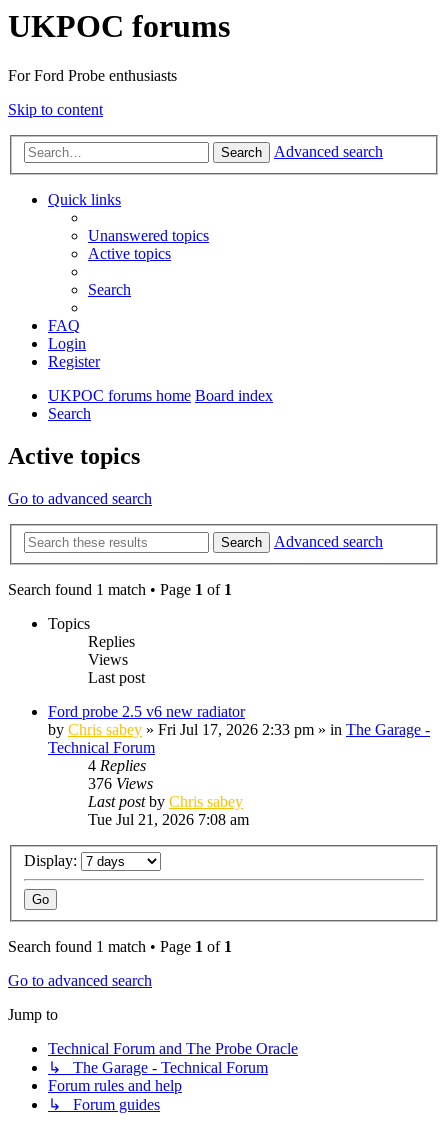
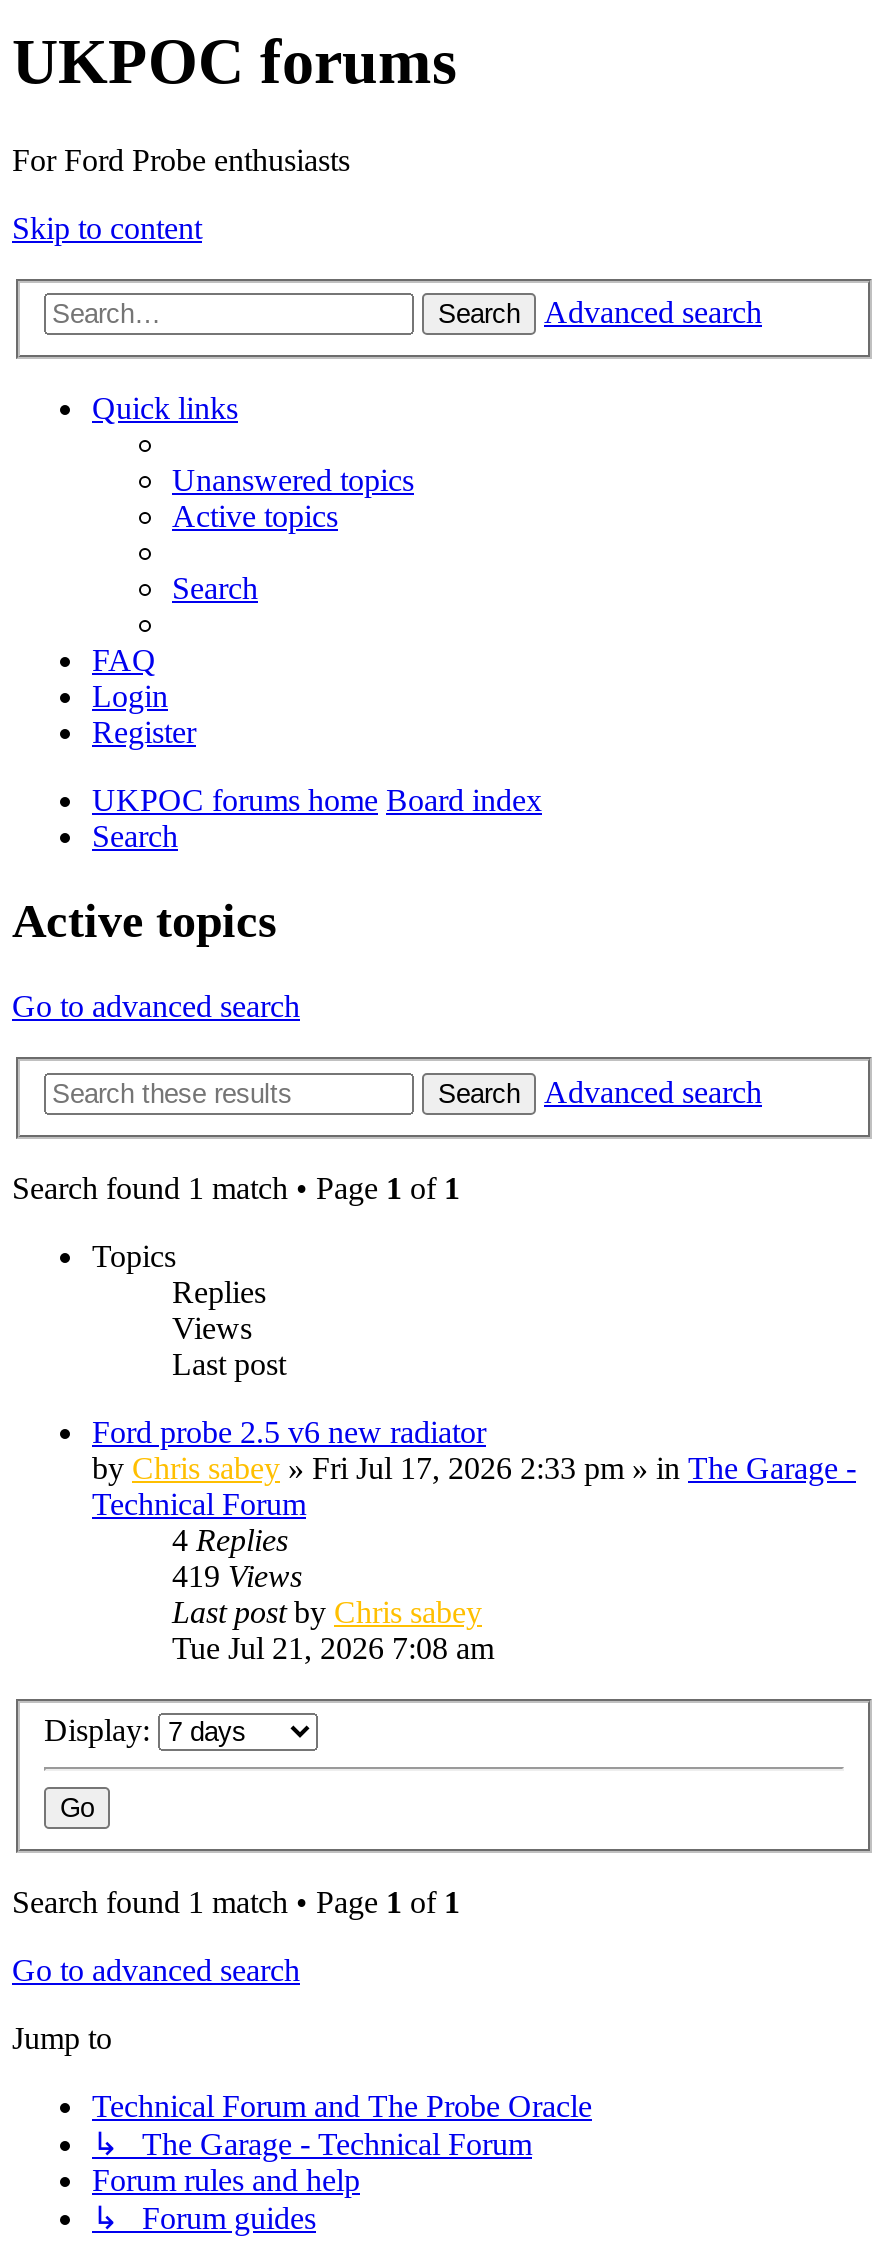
- 376 Views
+ 419 Views
